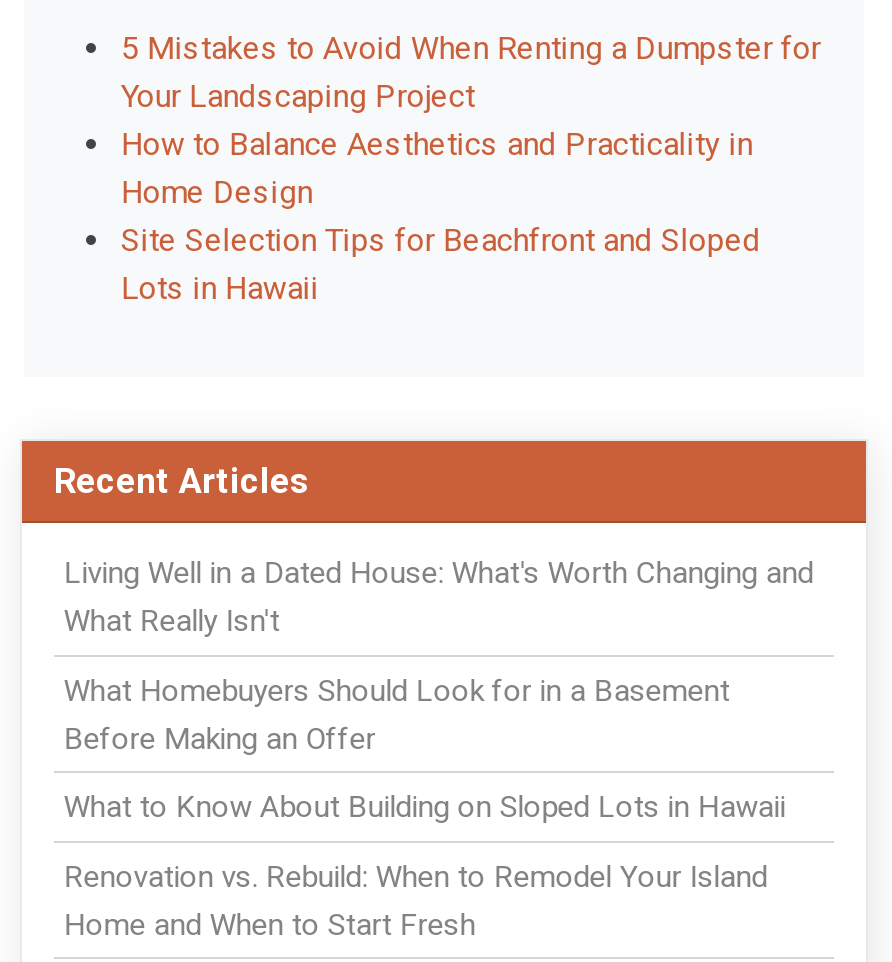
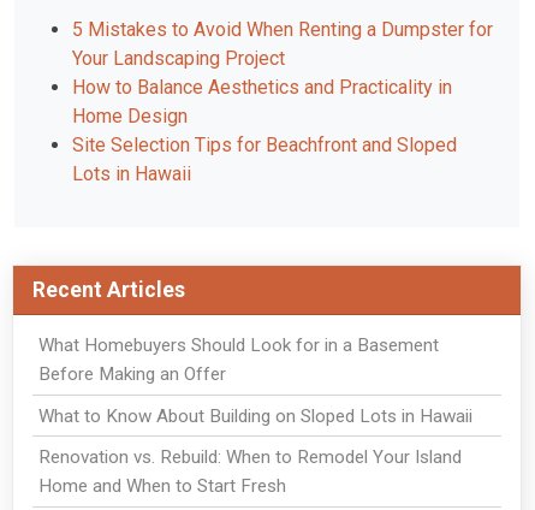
- Living Well in a Dated House: What's Worth Changing and
- What Really Isn't
